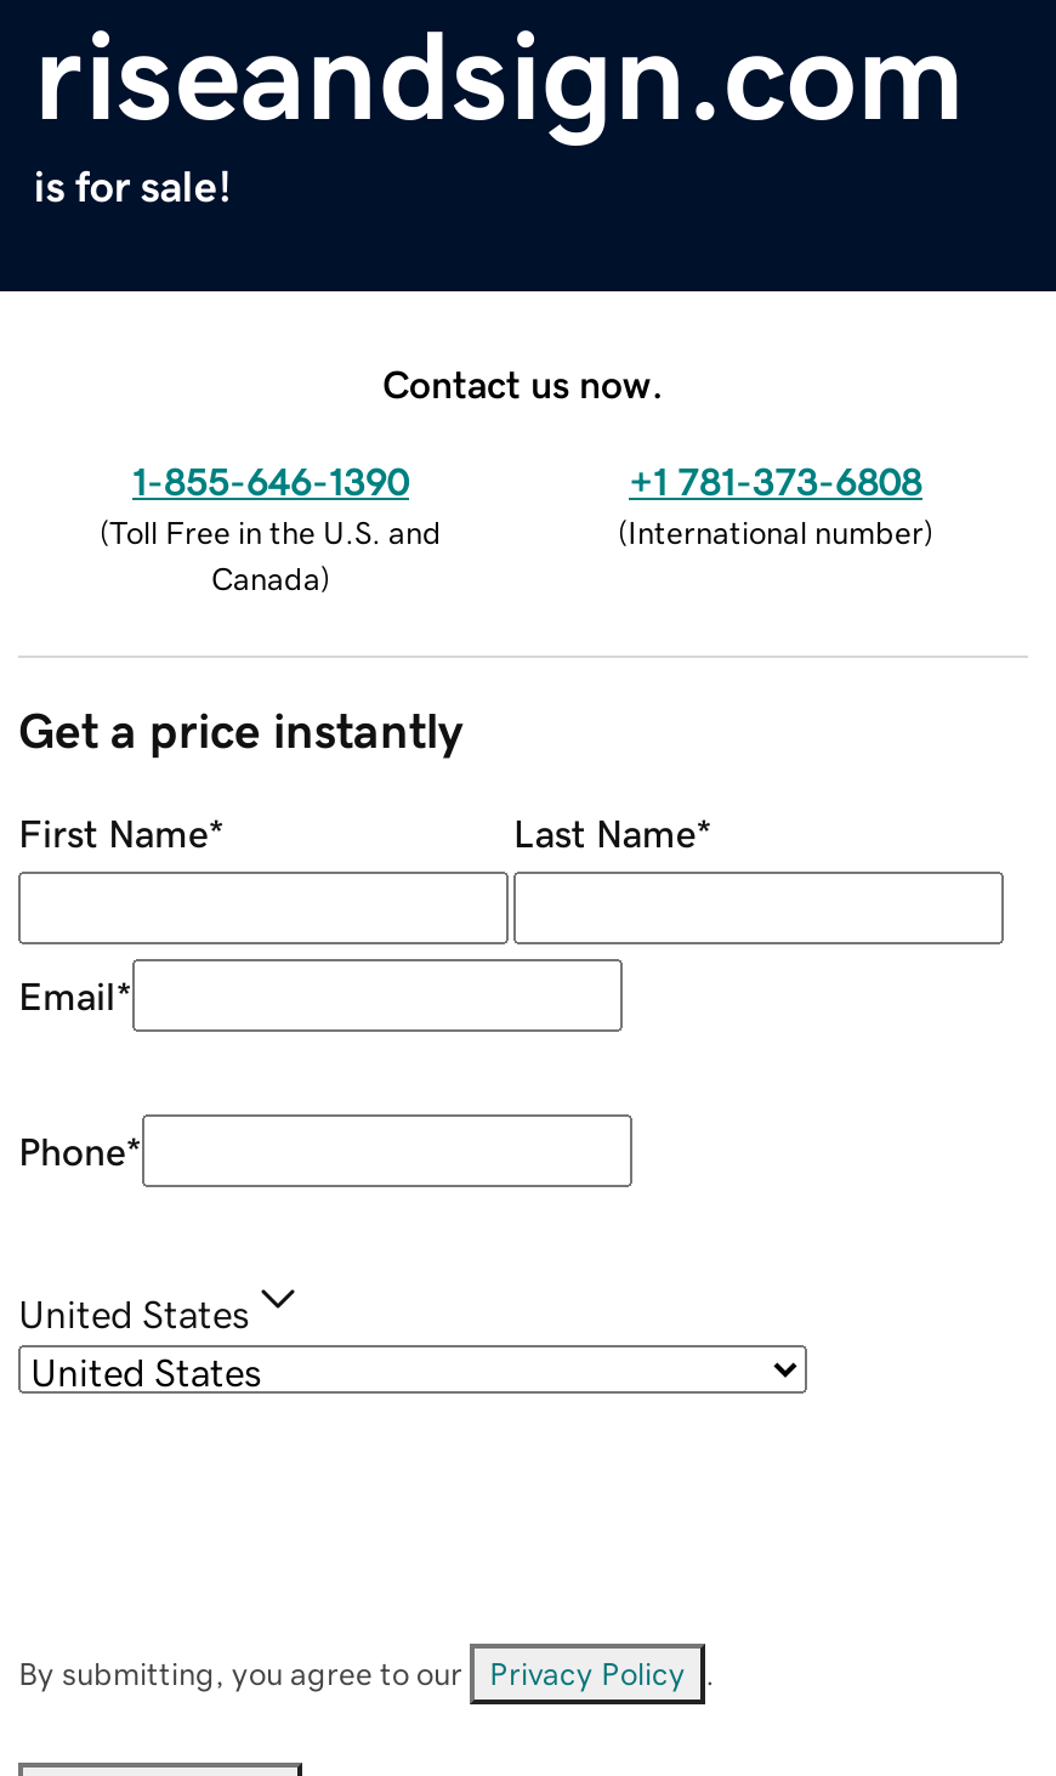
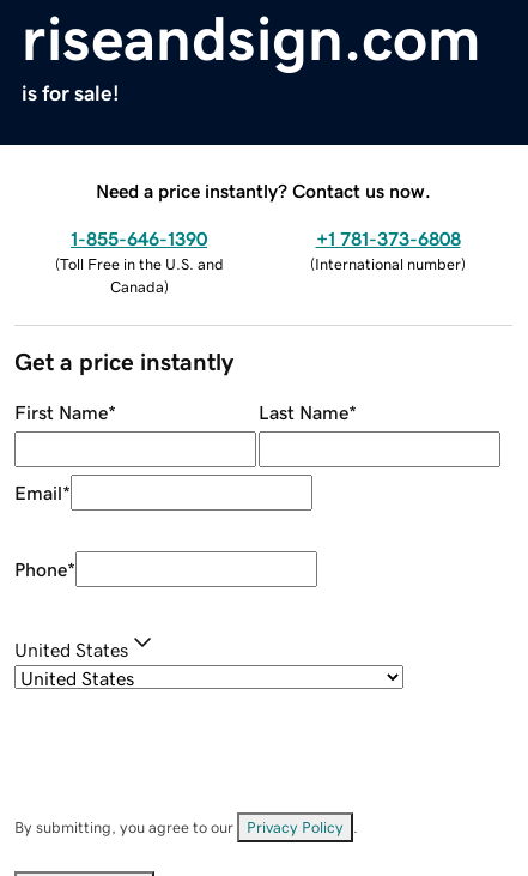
- Contact us now.
+ Need a price instantly? Contact us now.
